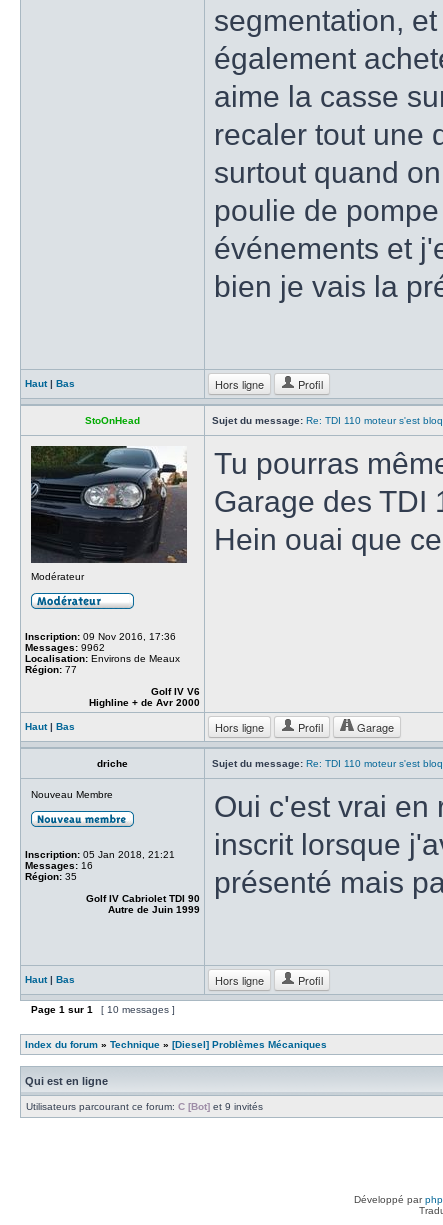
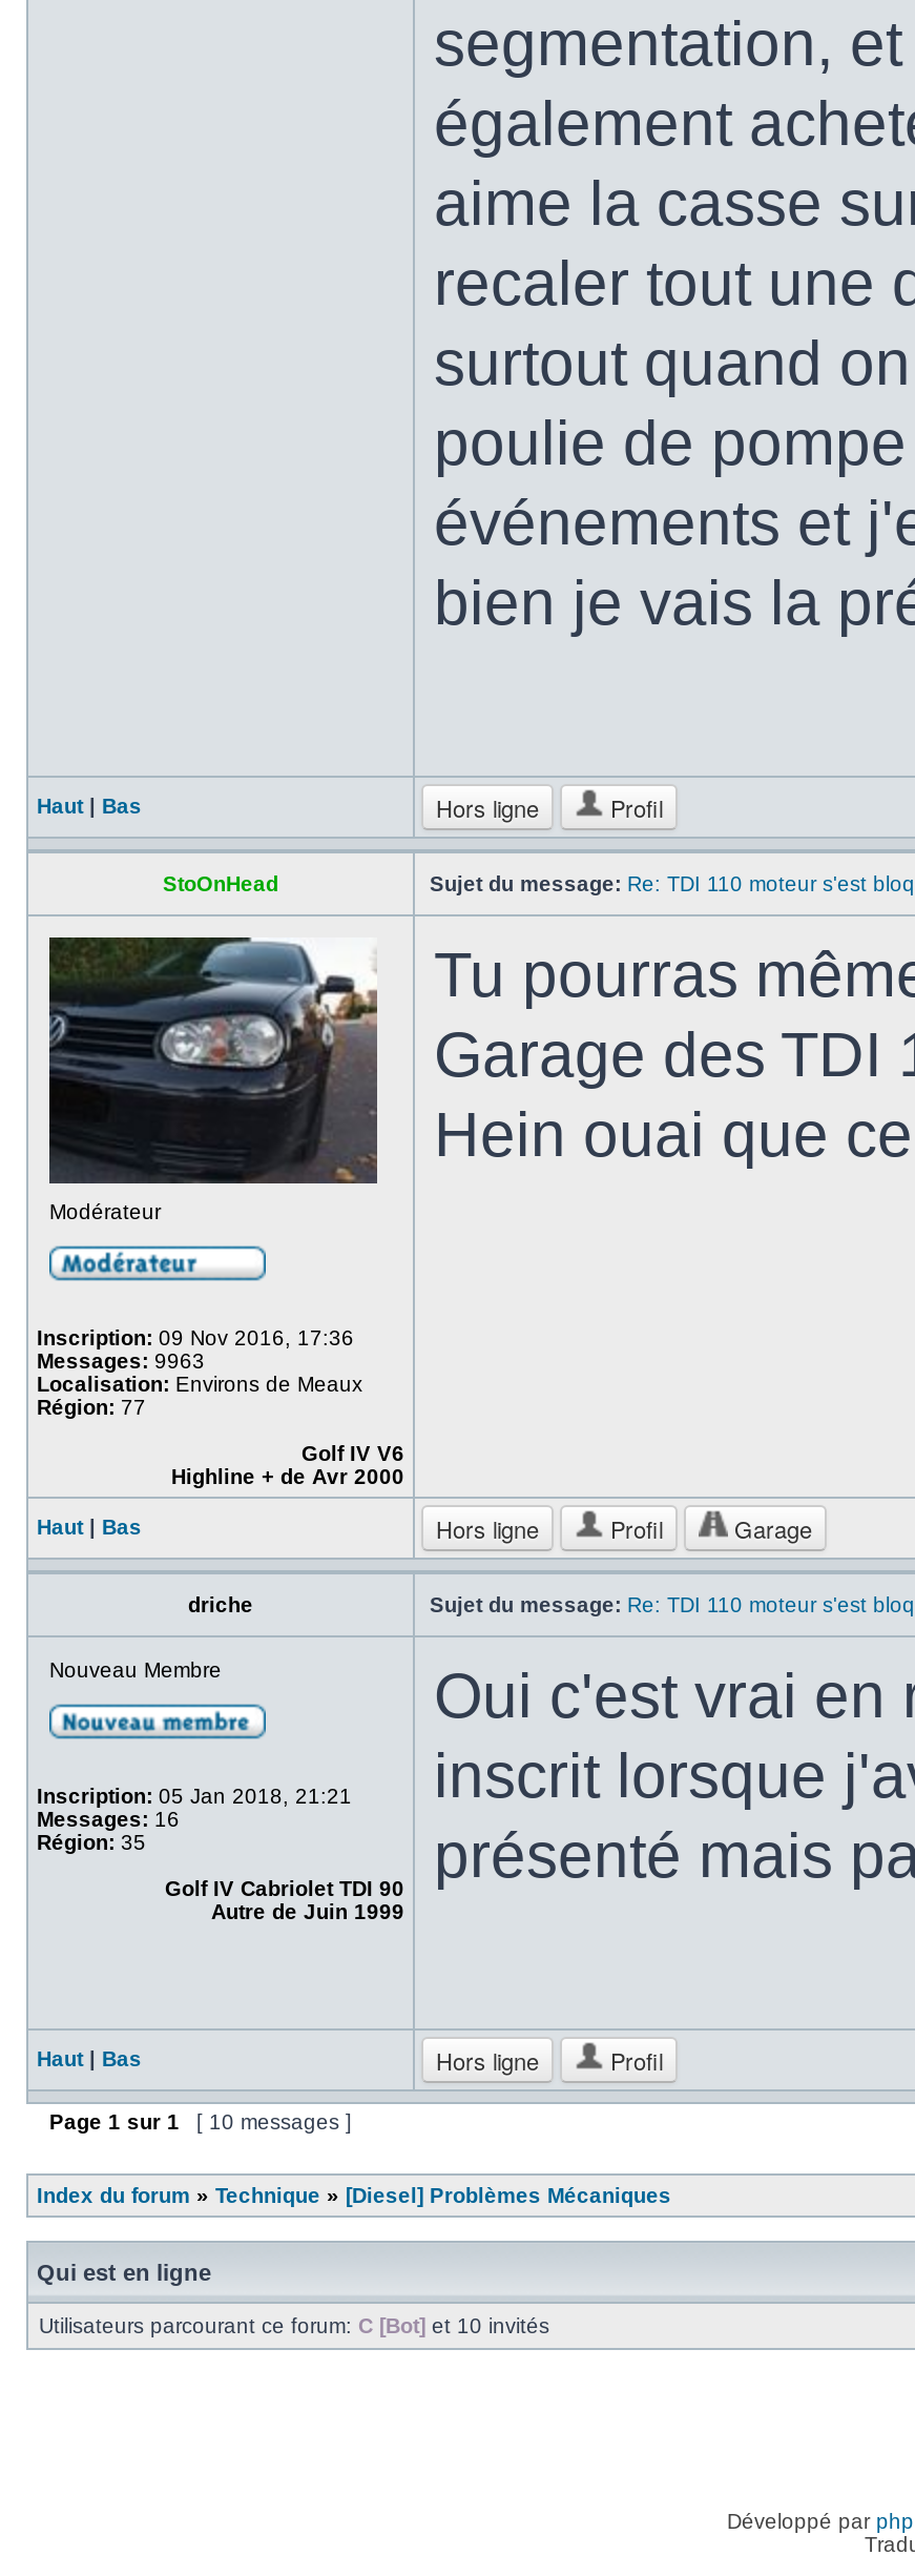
- Messages: 9962
+ Messages: 9963

- Utilisateurs parcourant ce forum: C [Bot] et 9 invités
+ Utilisateurs parcourant ce forum: C [Bot] et 10 invités
